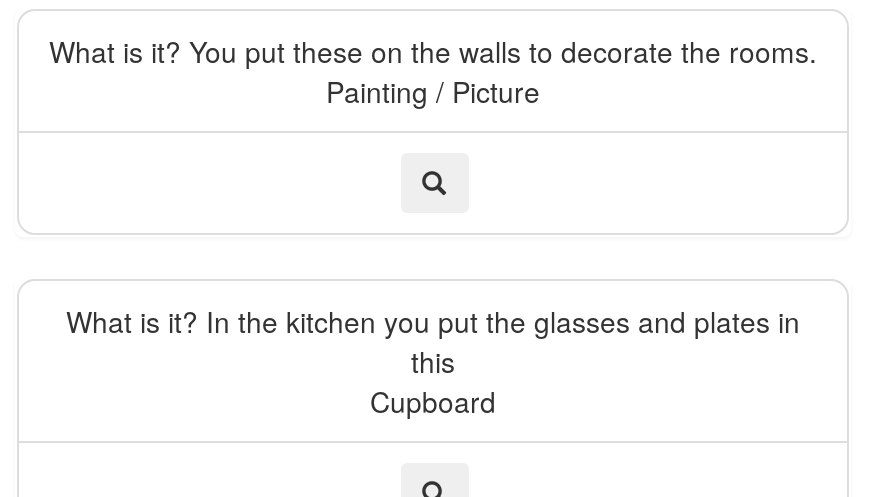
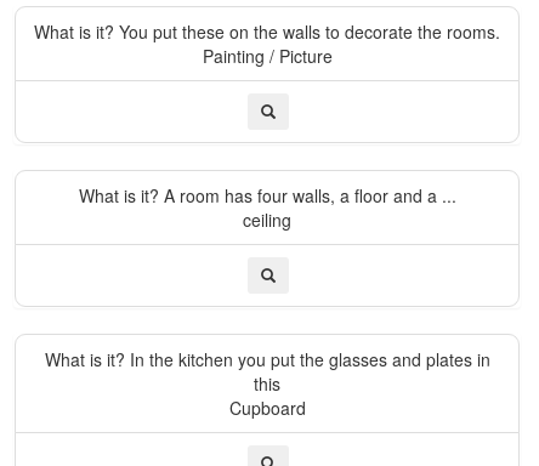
+ What is it? A room has four walls, a floor and a ...
+ ceiling
